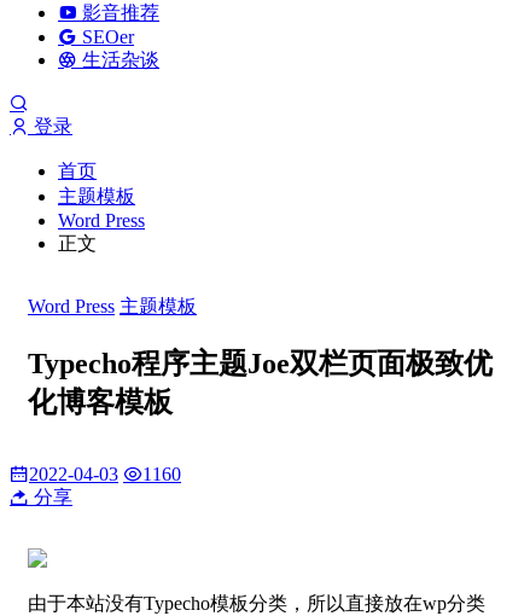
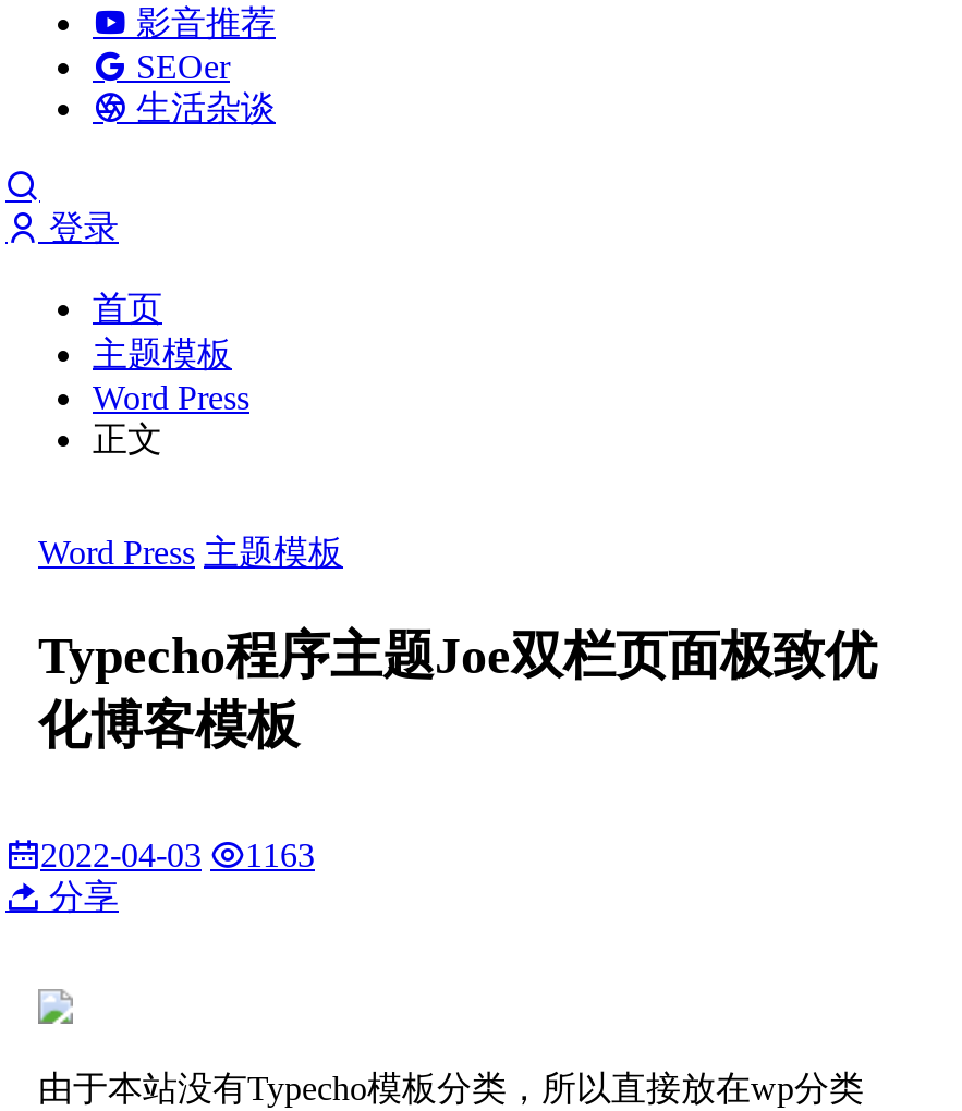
- 2022-04-03 1160
+ 2022-04-03 1163
